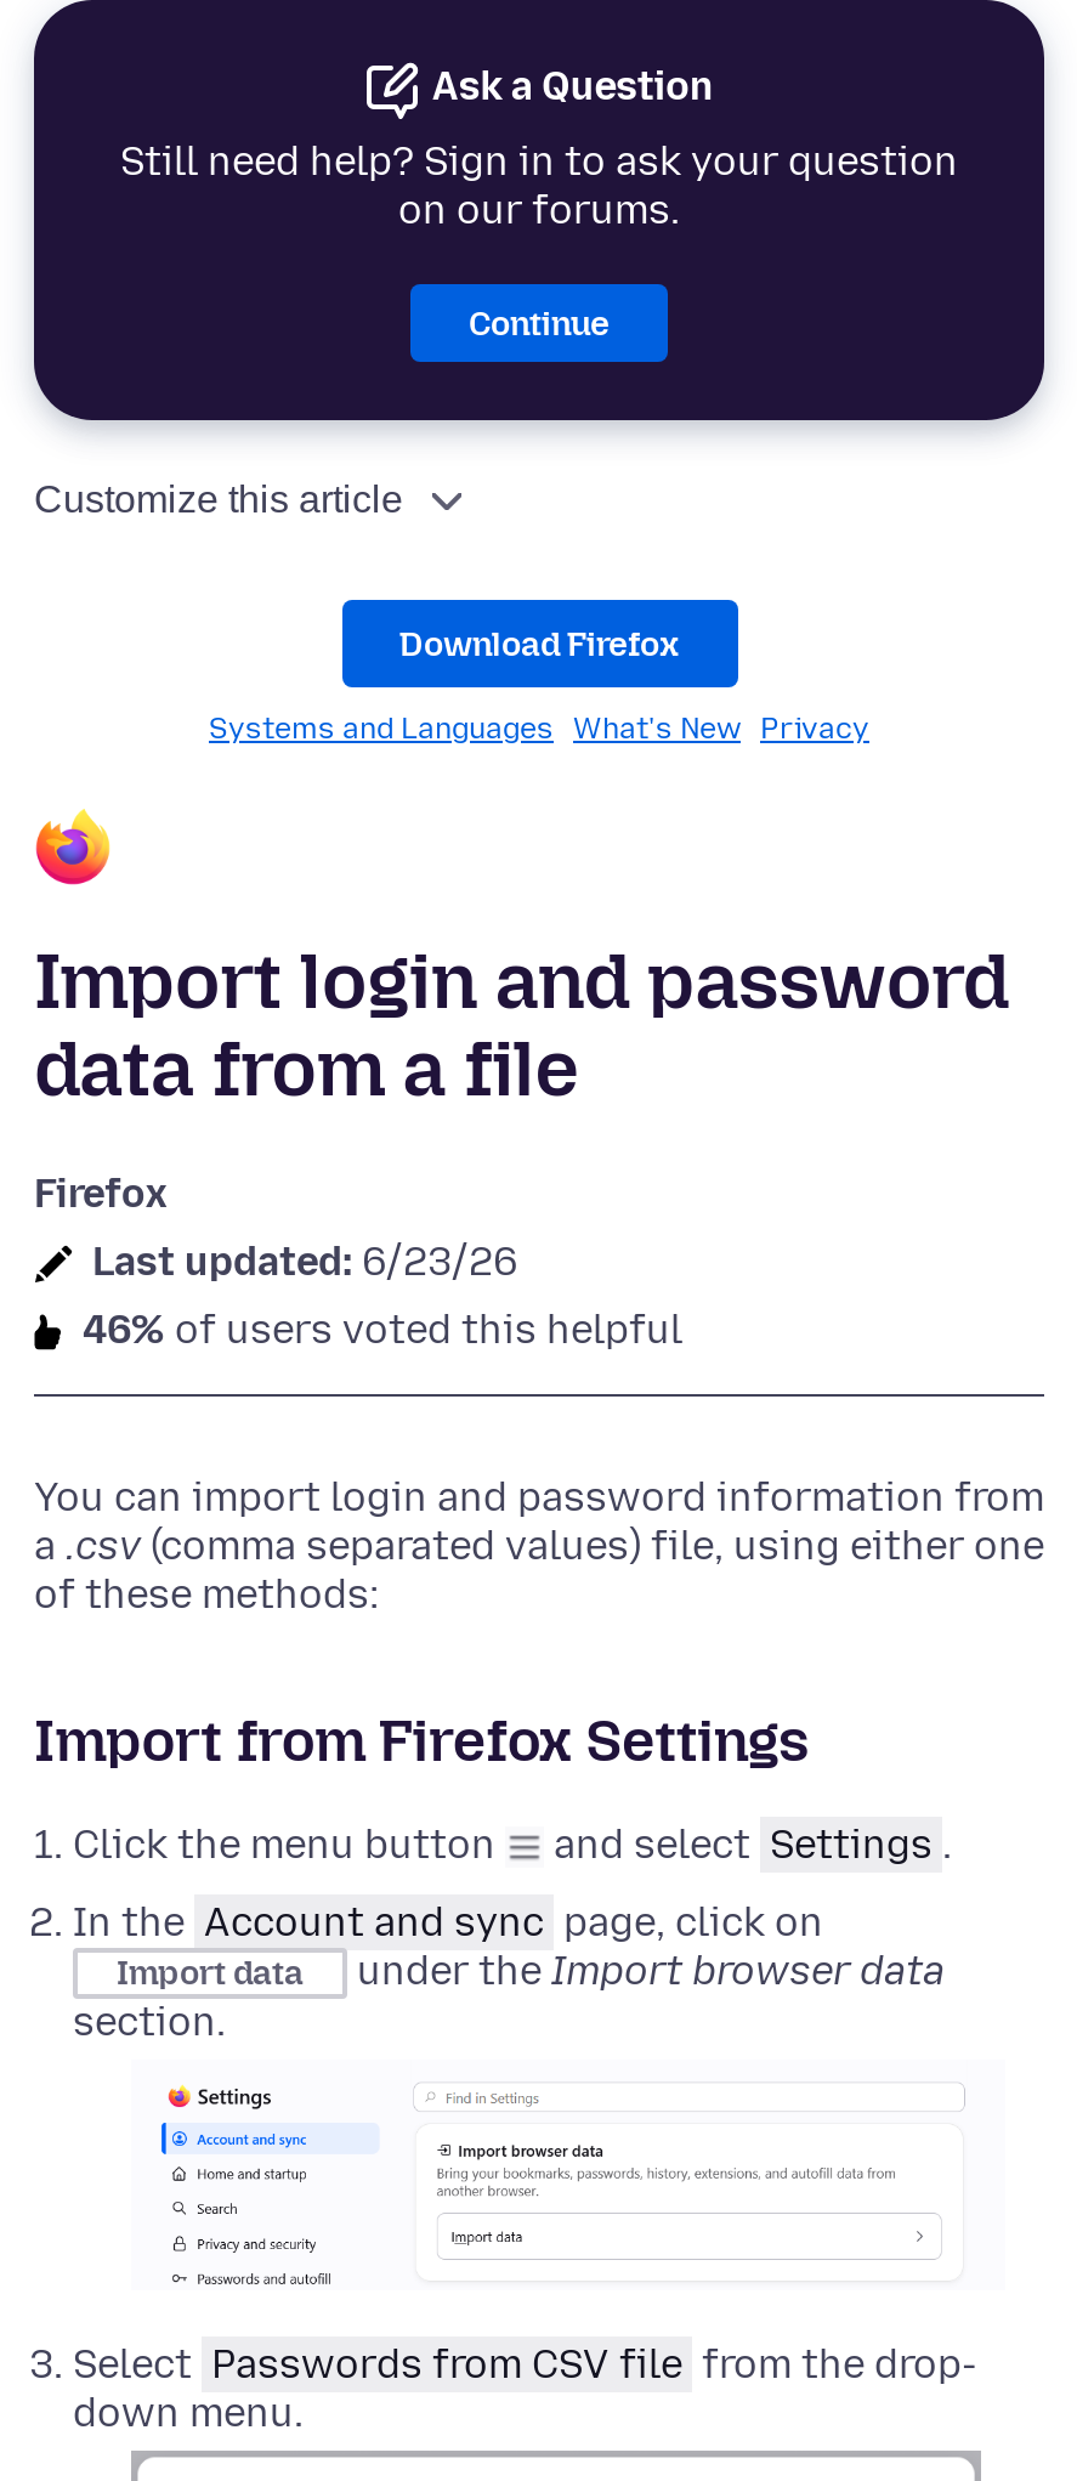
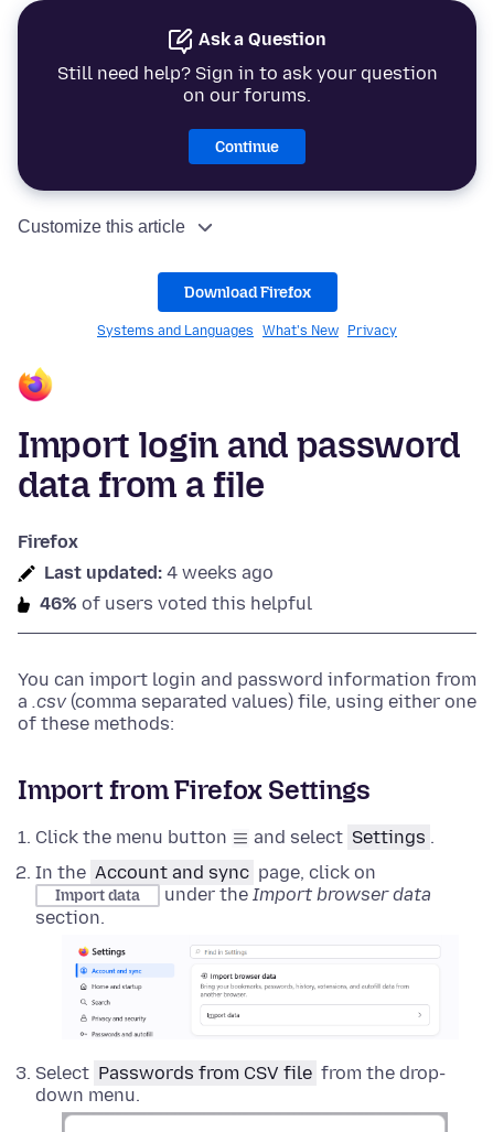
- Last updated: 6/23/26
+ Last updated: 4 weeks ago
